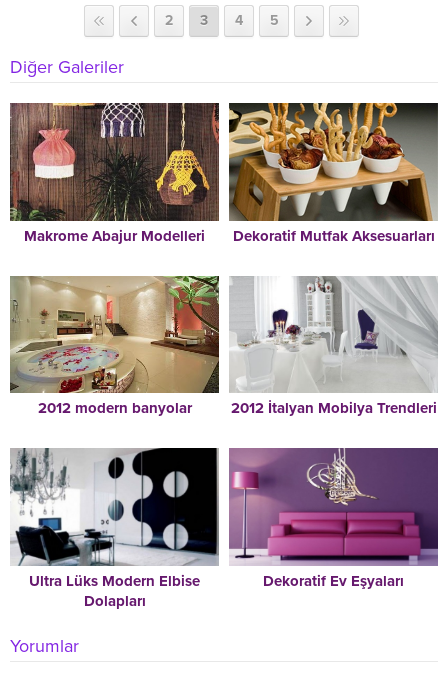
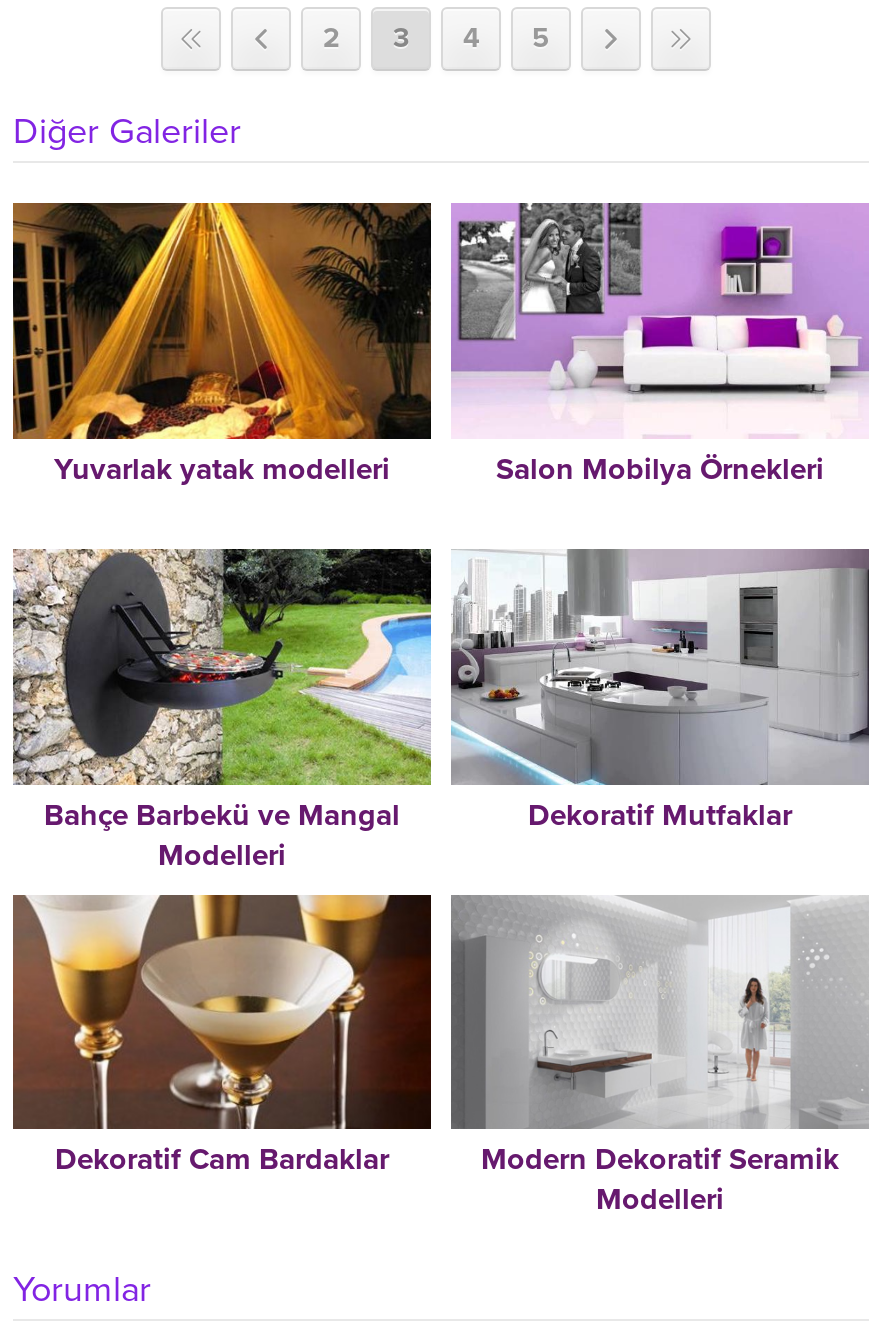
- [image]
- Makrome Abajur Modelleri
- Dekoratif Mutfak Aksesuarları
+ [image]
+ Yuvarlak yatak modelleri
+ Salon Mobilya Örnekleri

- [image]
+ [image]

- [image]
- 2012 modern banyolar
- 2012 İtalyan Mobilya Trendleri
+ [image]
+ Bahçe Barbekü ve Mangal
+ Modelleri

- [image]
+ [image]

- [image]
+ [image]

- [image]
- Dekoratif Ev Eşyaları
+ [image]
+ Dekoratif Cam Bardaklar
+ Modern Dekoratif Seramik
+ Modelleri

- Ultra Lüks Modern Elbise
- Dolapları
+ Dekoratif Mutfaklar
